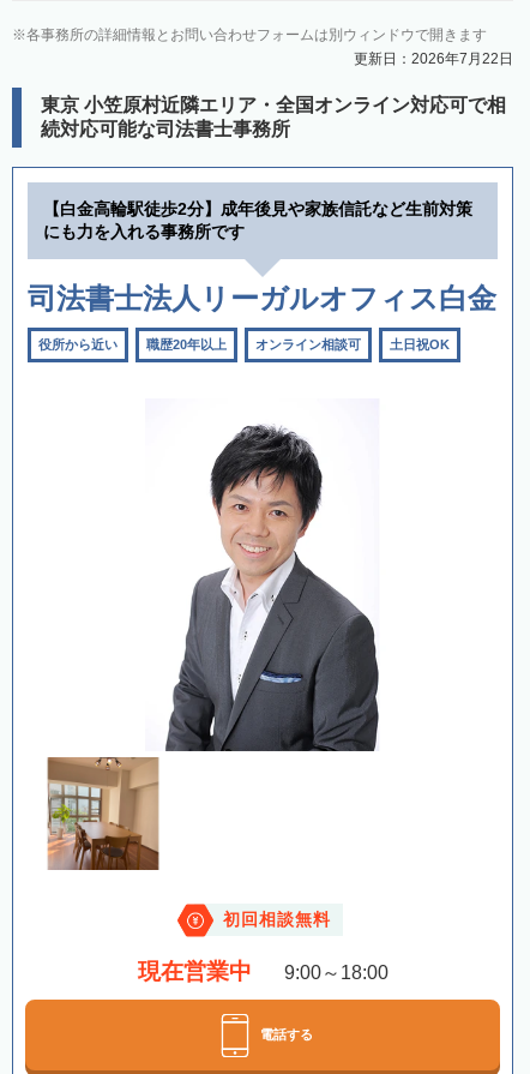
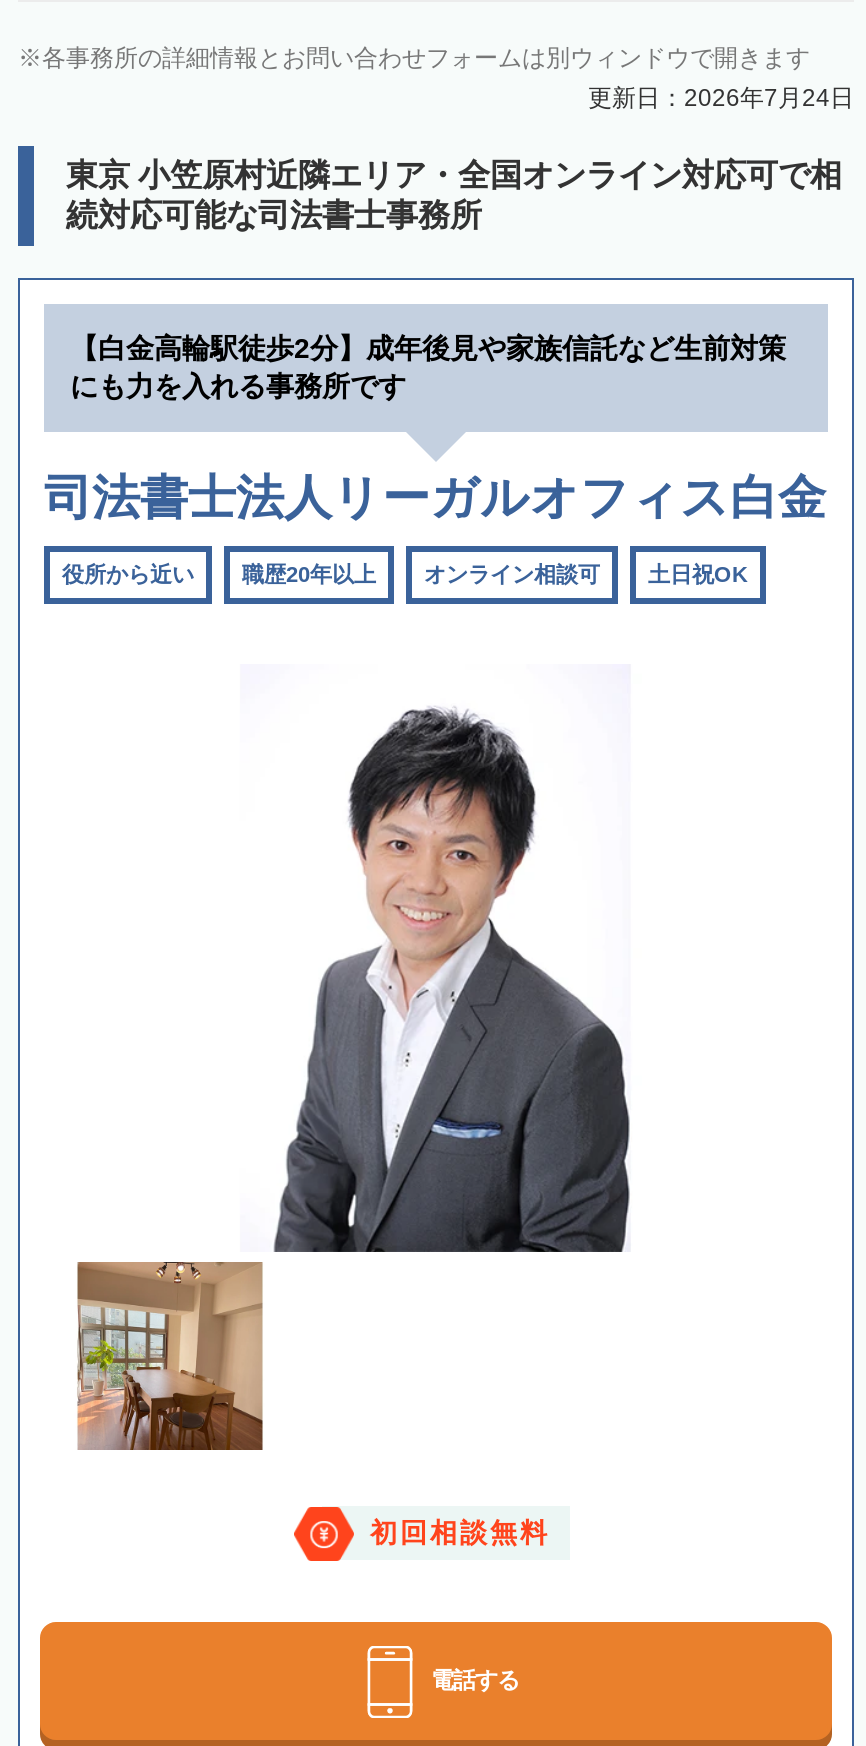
- 更新日：2026年7月22日
+ 更新日：2026年7月24日

- 現在営業中
- 9:00～18:00
